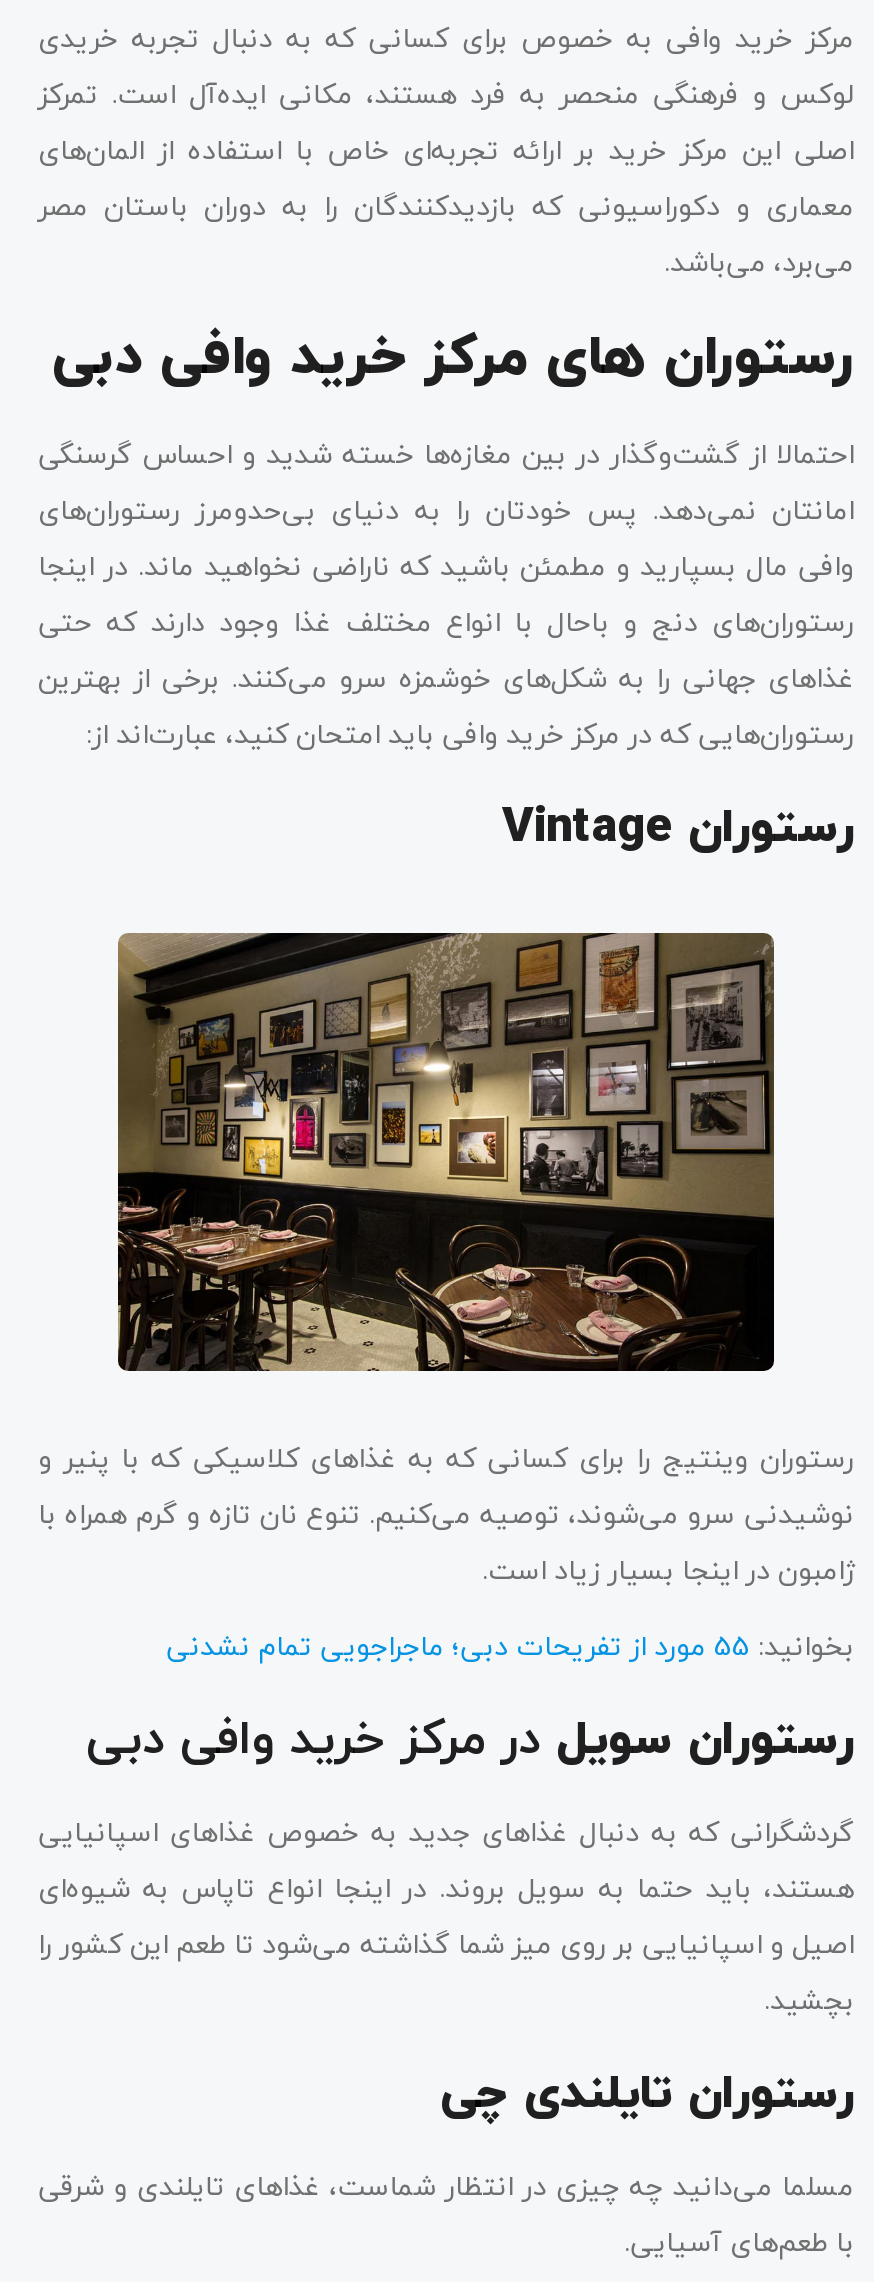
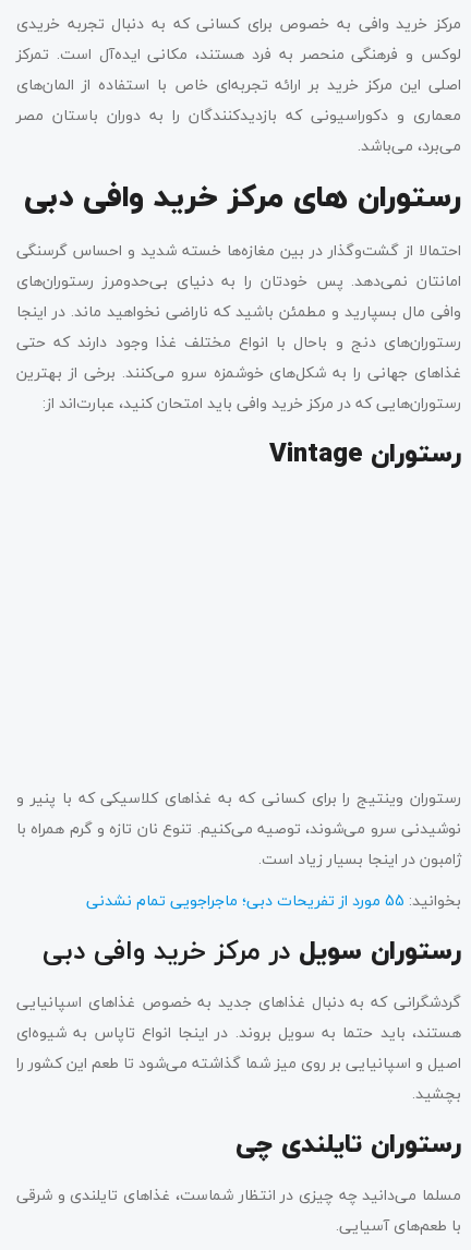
- [image]
